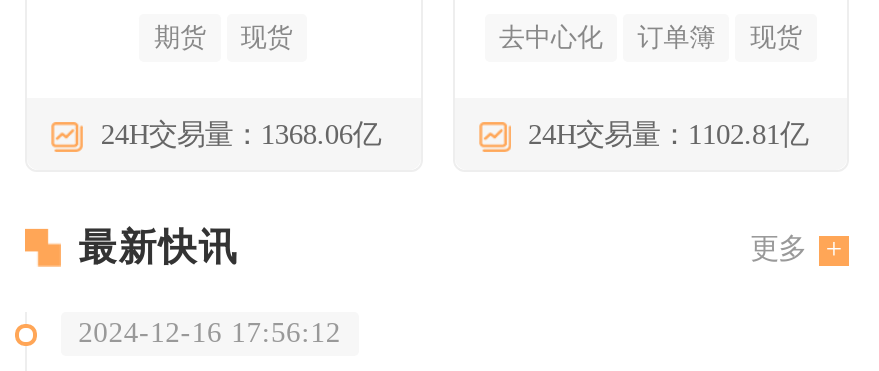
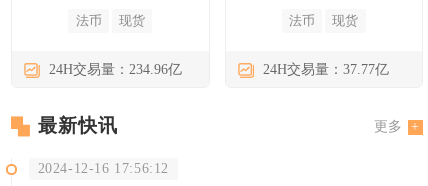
- 期货
+ 法币

- 去中心化
- 订单簿
+ 法币

- 24H交易量：1368.06亿
+ 24H交易量：234.96亿

- 24H交易量：1102.81亿
+ 24H交易量：37.77亿
